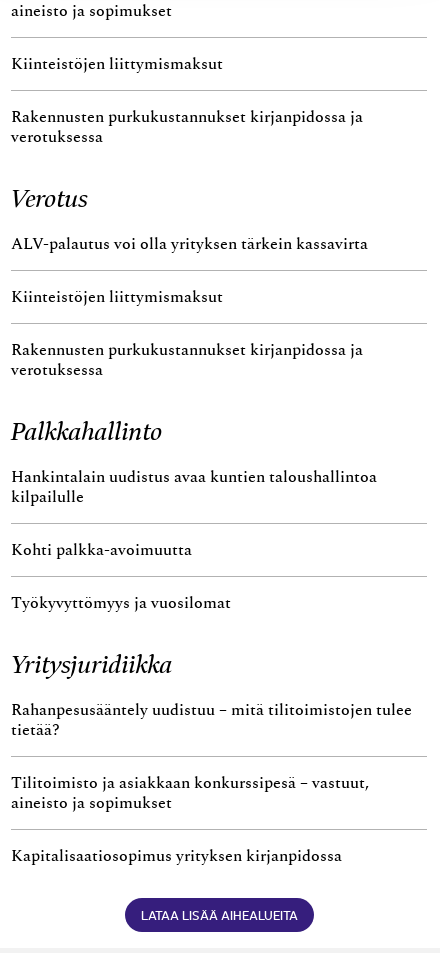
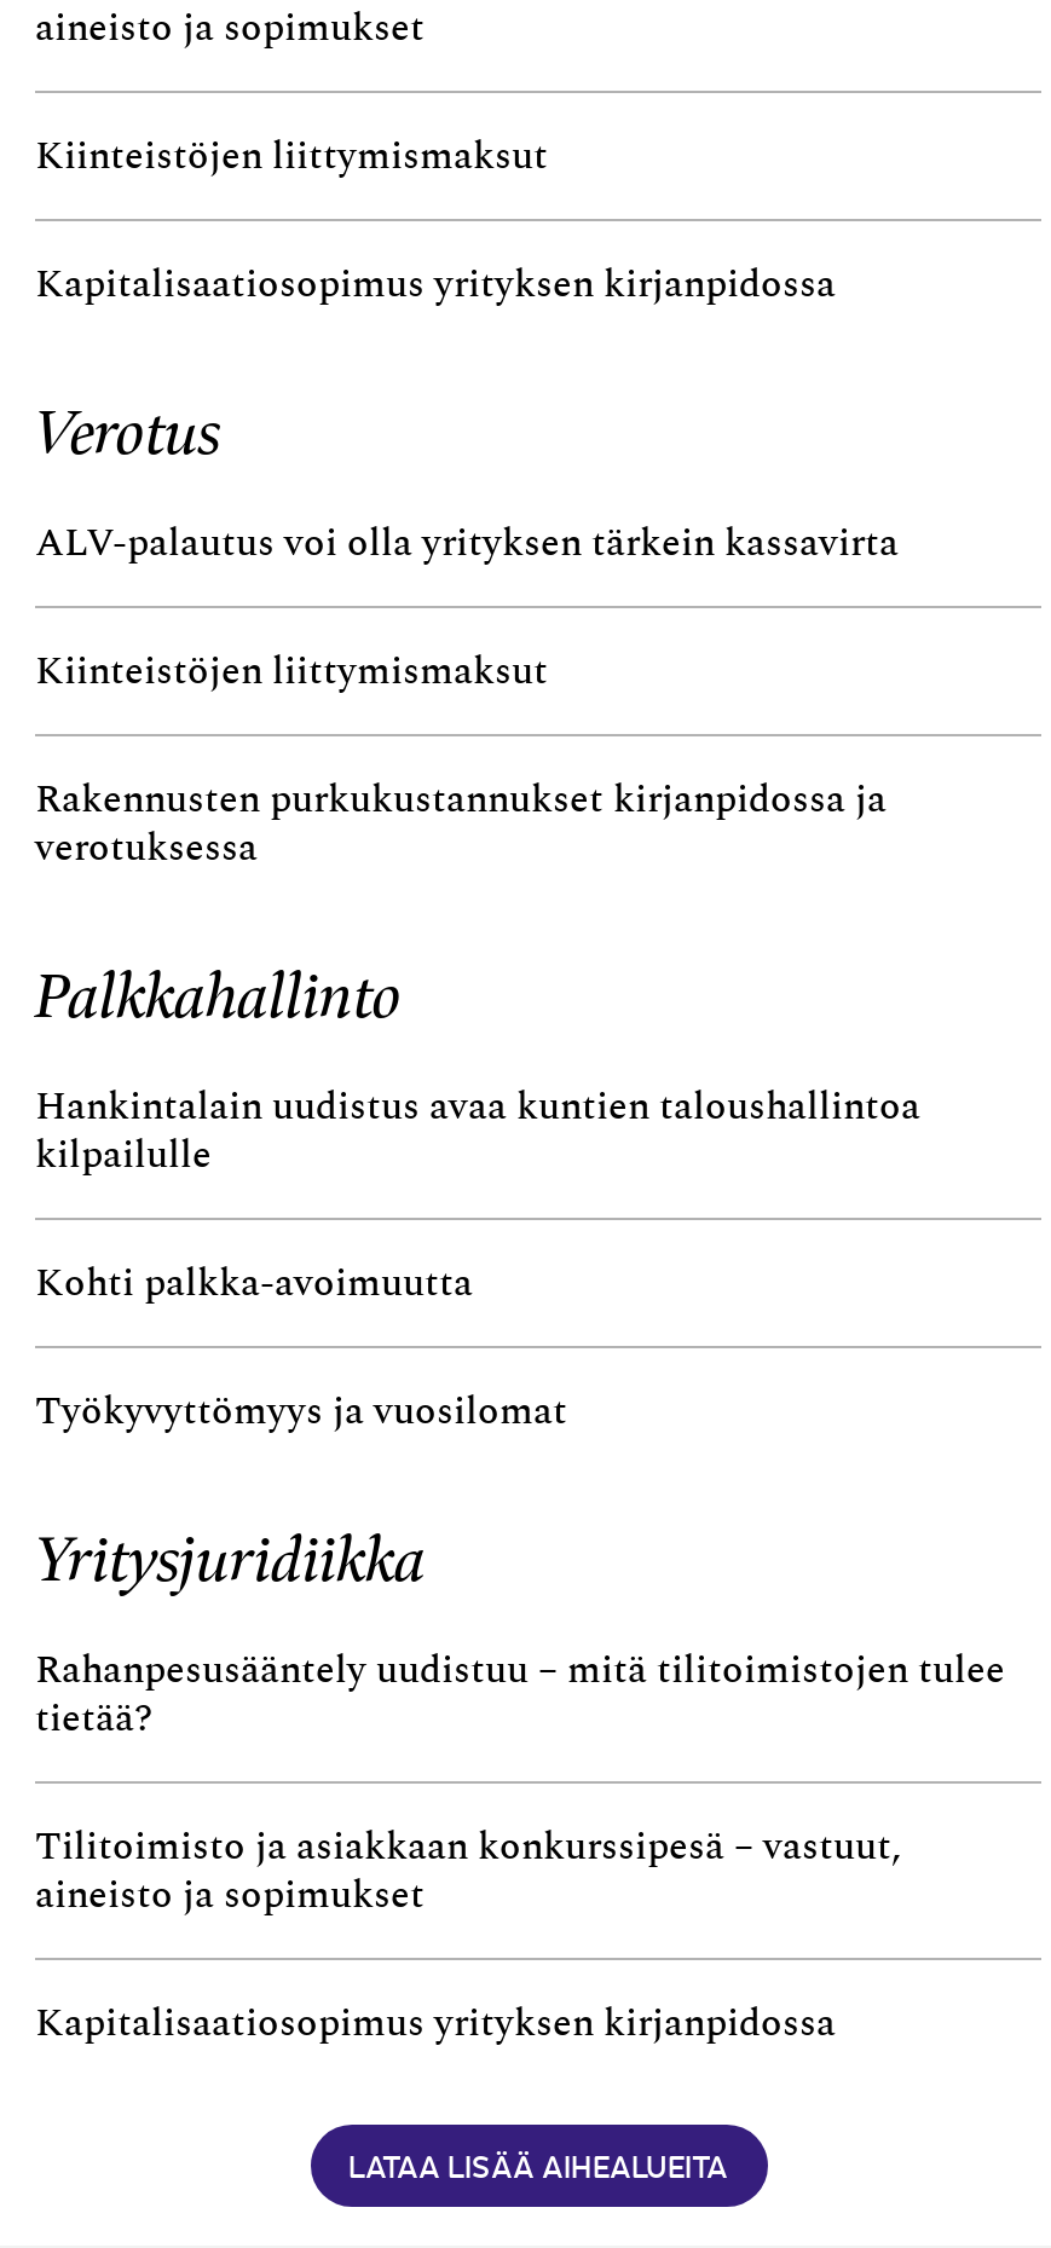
- Rakennusten purkukustannukset kirjanpidossa ja
- verotuksessa
+ Kapitalisaatiosopimus yrityksen kirjanpidossa
